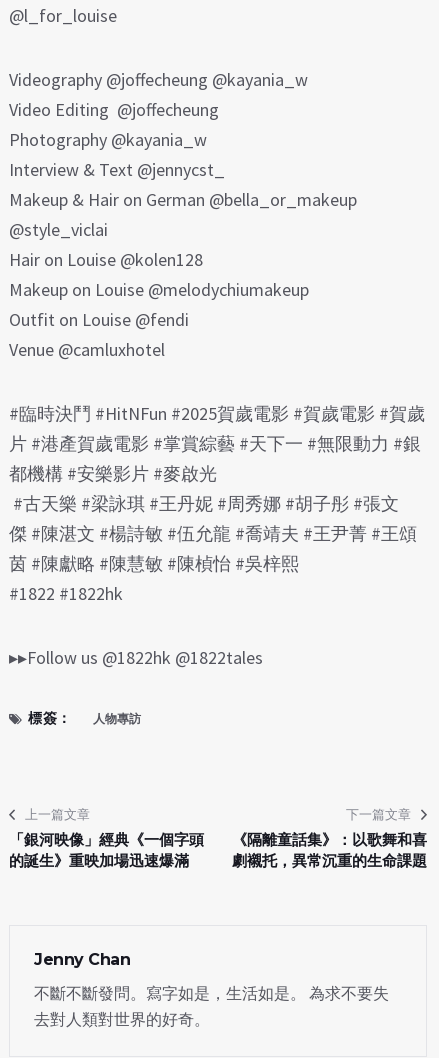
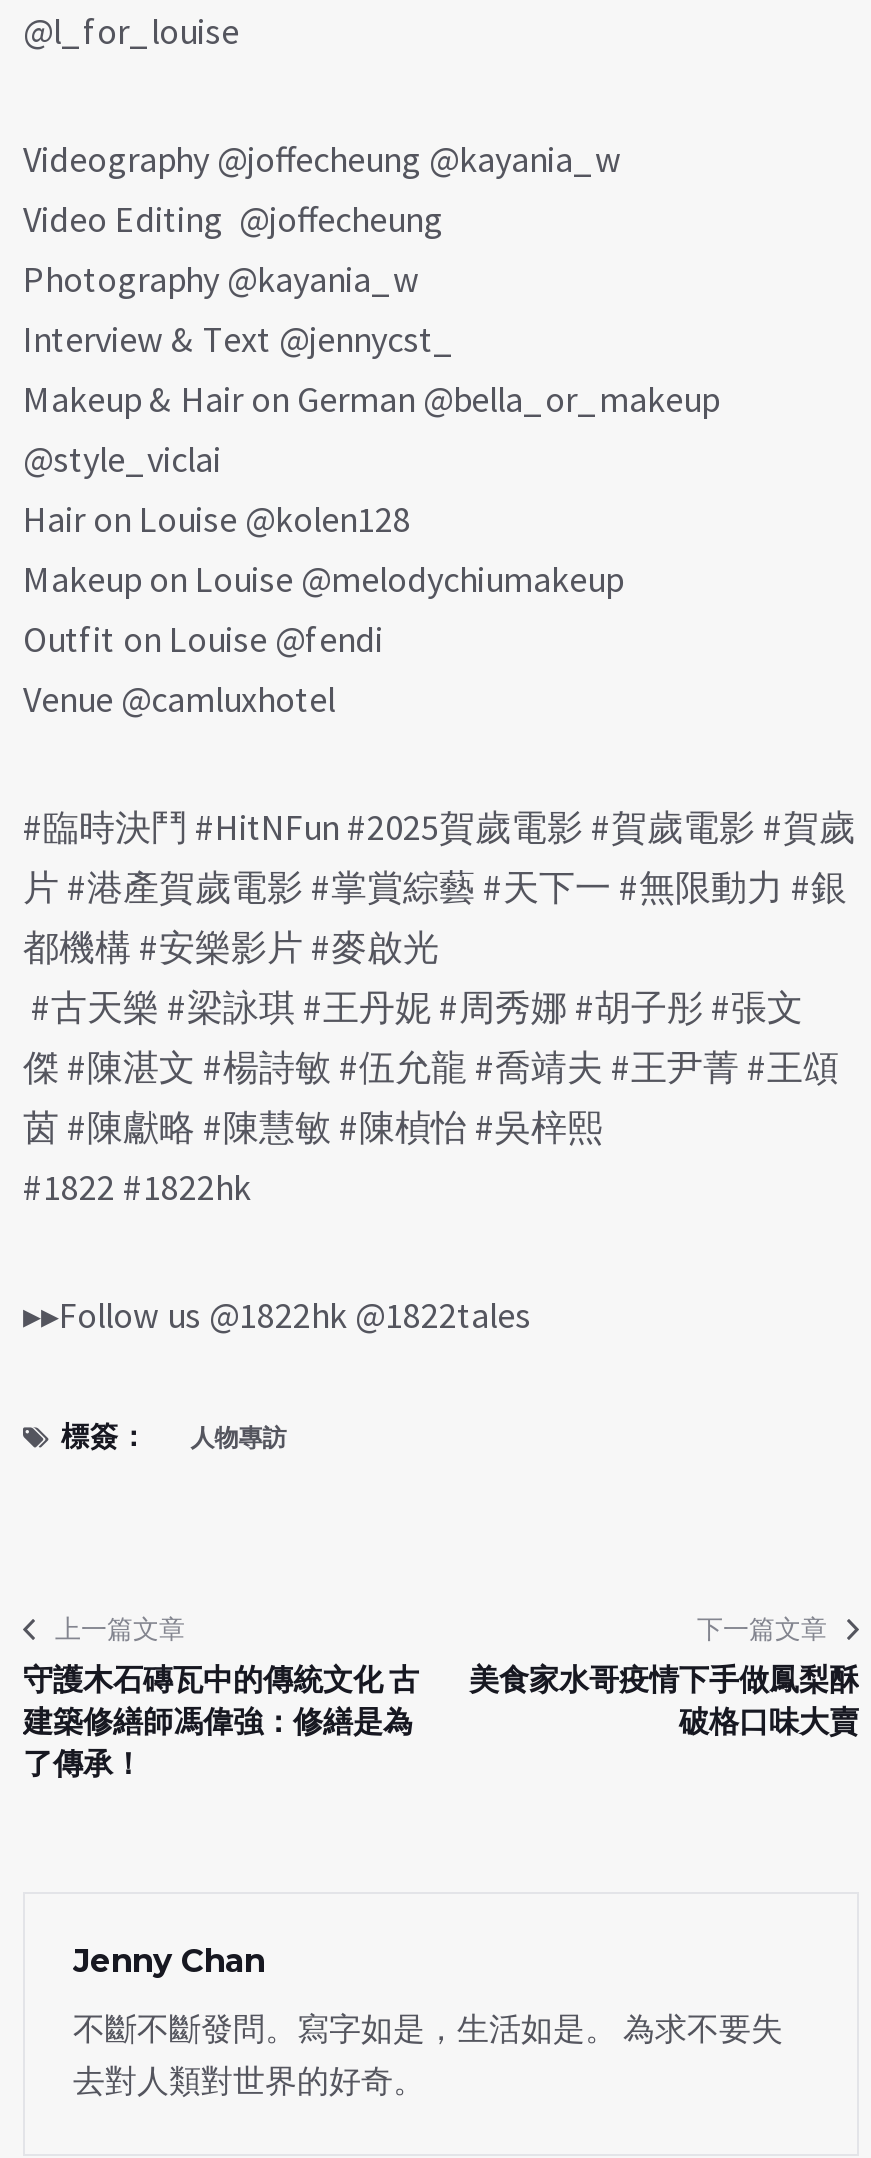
- 「銀河映像」經典《一個字頭
- 的誕生》重映加場迅速爆滿
+ 守護木石磚瓦中的傳統文化 古
+ 建築修繕師馮偉強：修繕是為
+ 了傳承！

- 《隔離童話集》：以歌舞和喜
- 劇襯托，異常沉重的生命課題
+ 美食家水哥疫情下手做鳳梨酥
+ 破格口味大賣
